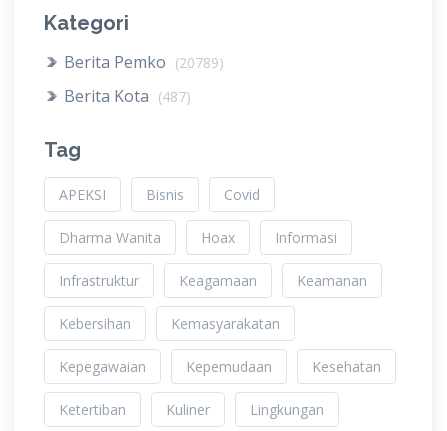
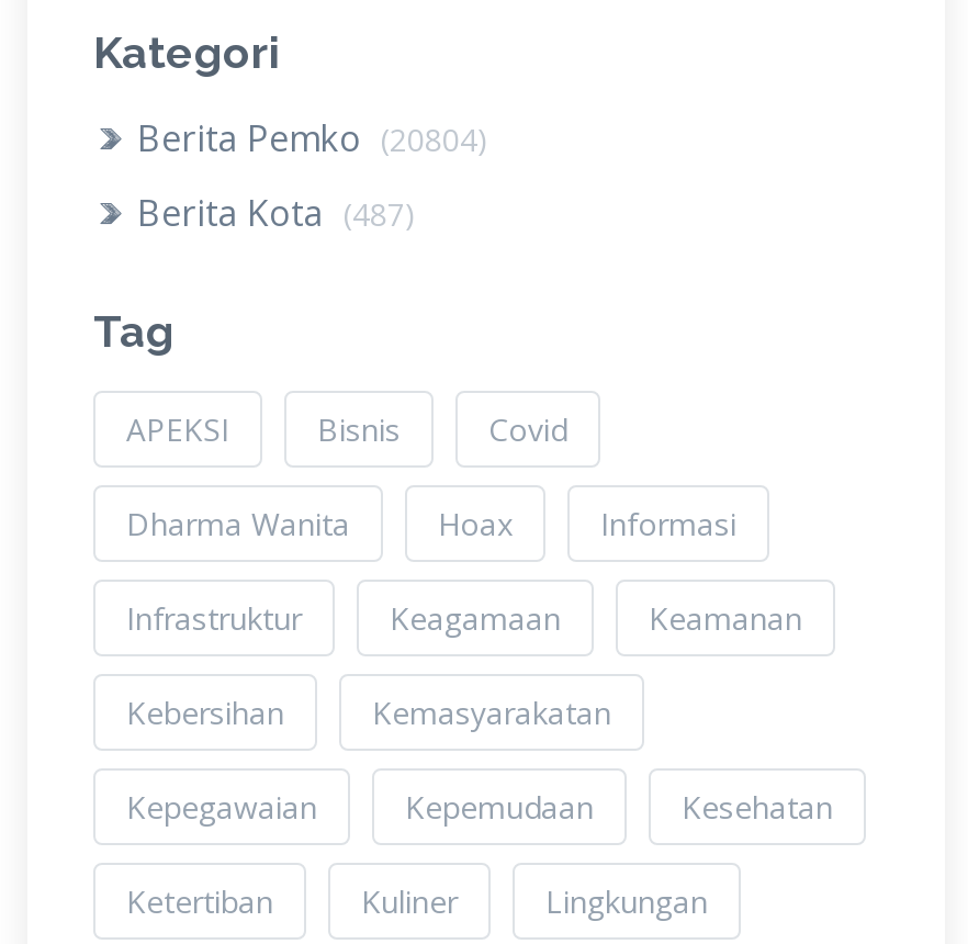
- Berita Pemko (20789)
+ Berita Pemko (20804)
